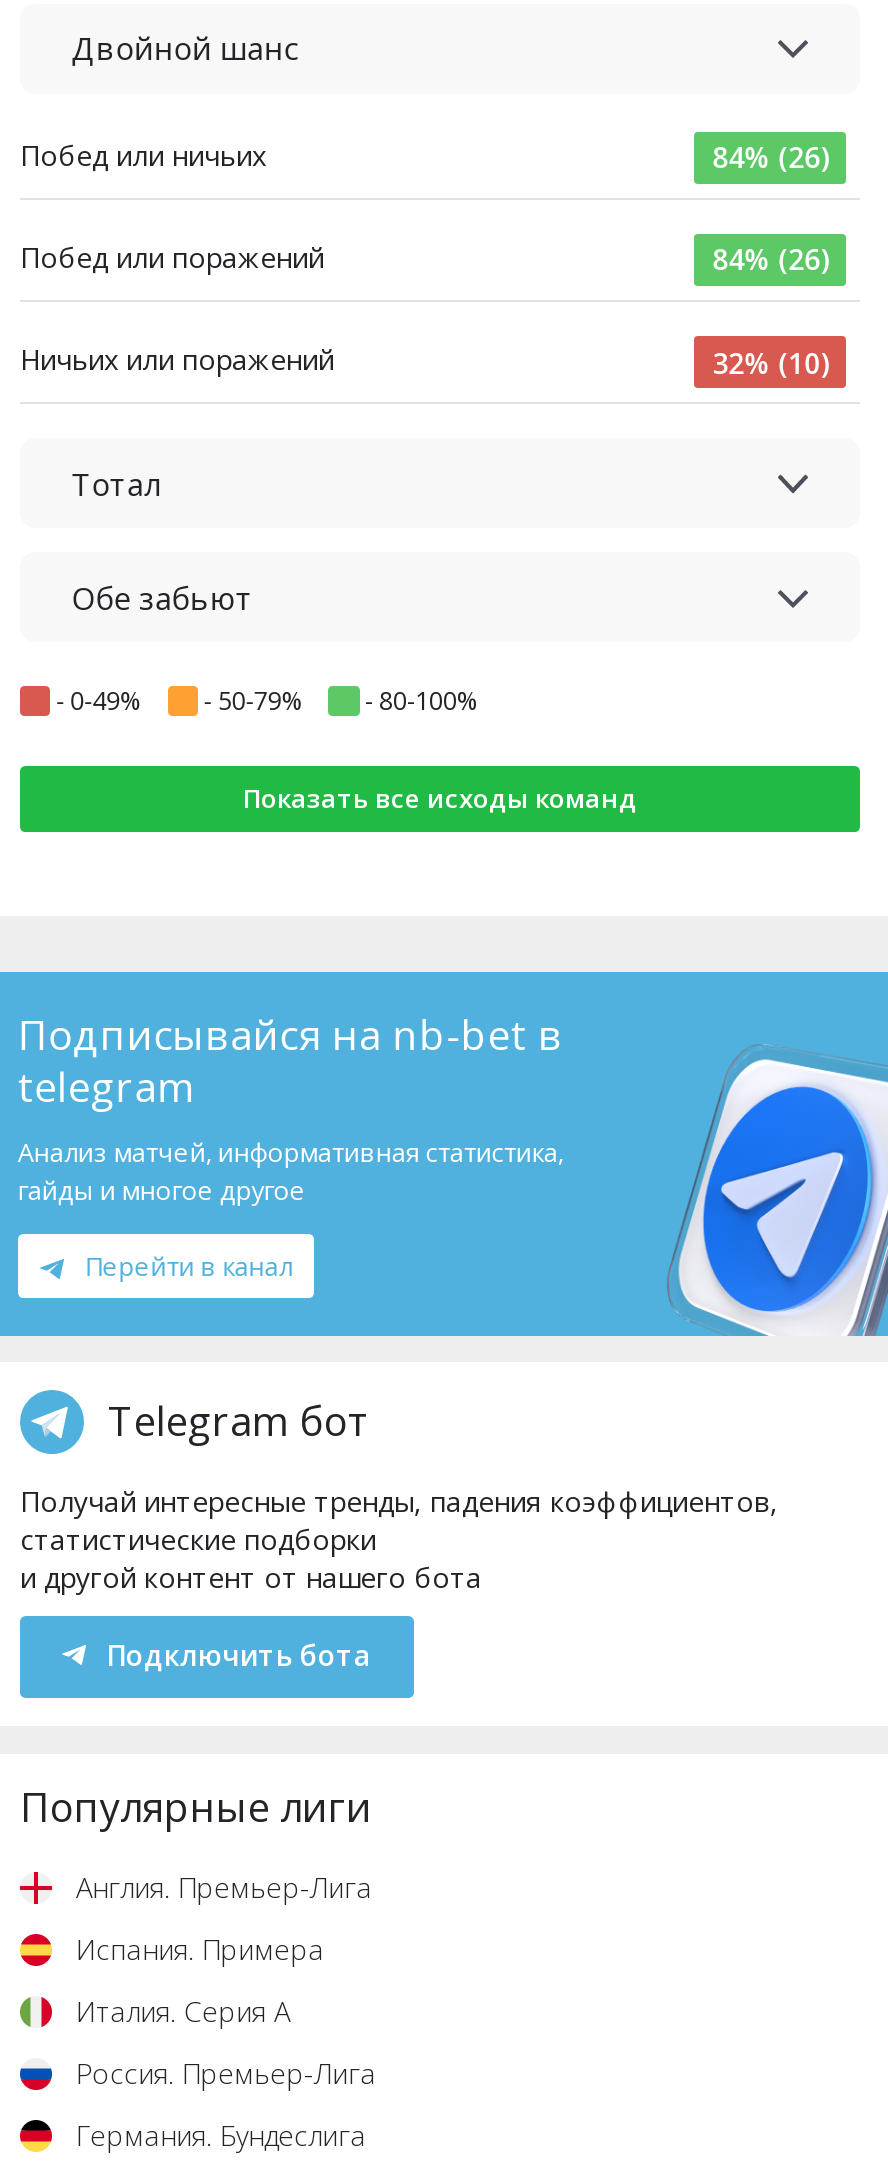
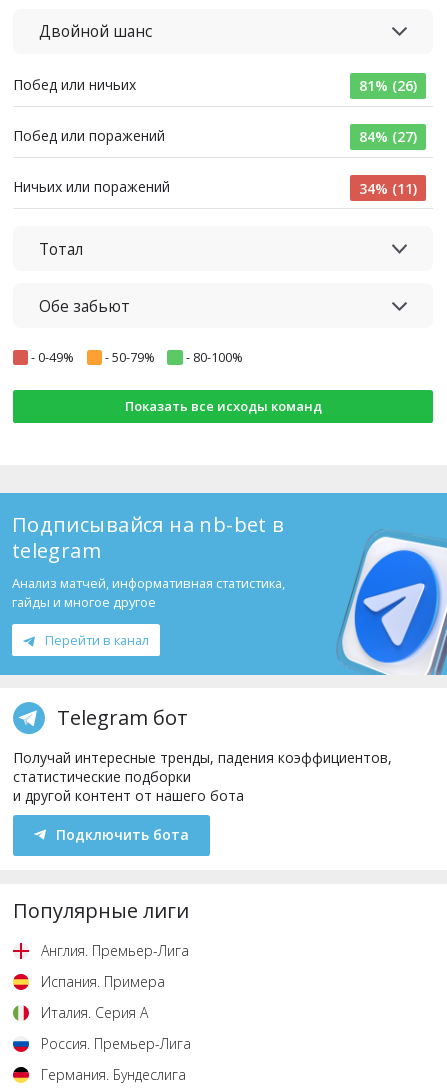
- 84% (26)
+ 81% (26)

- 84% (26)
+ 84% (27)

- 32% (10)
+ 34% (11)
